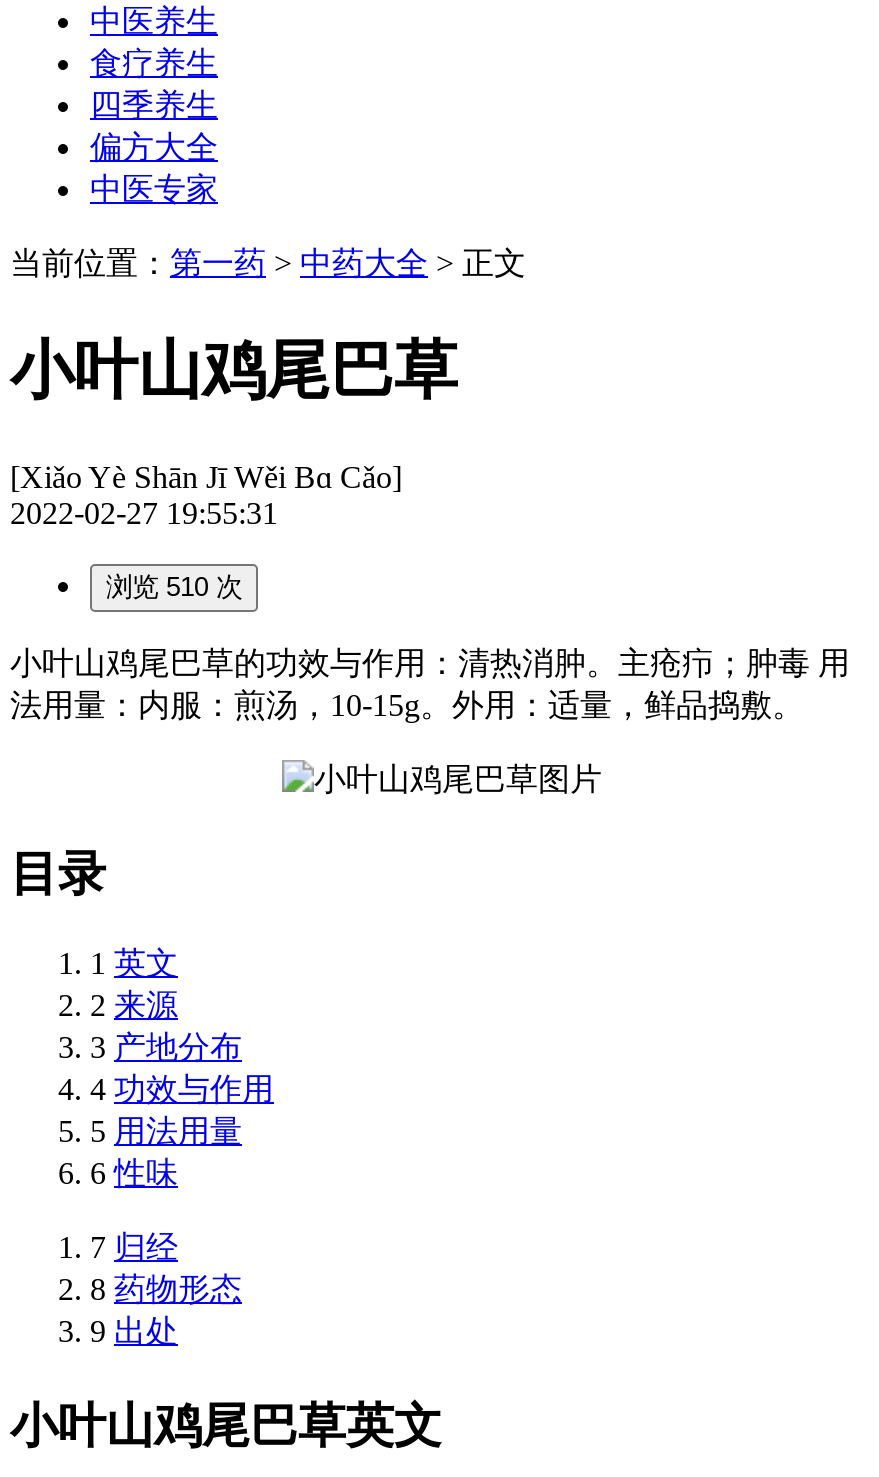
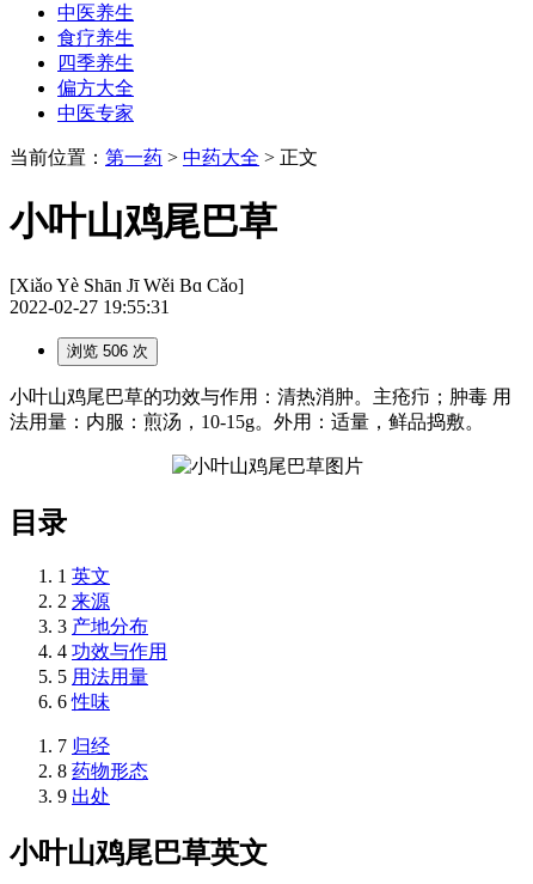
- 浏览 510 次
+ 浏览 506 次
